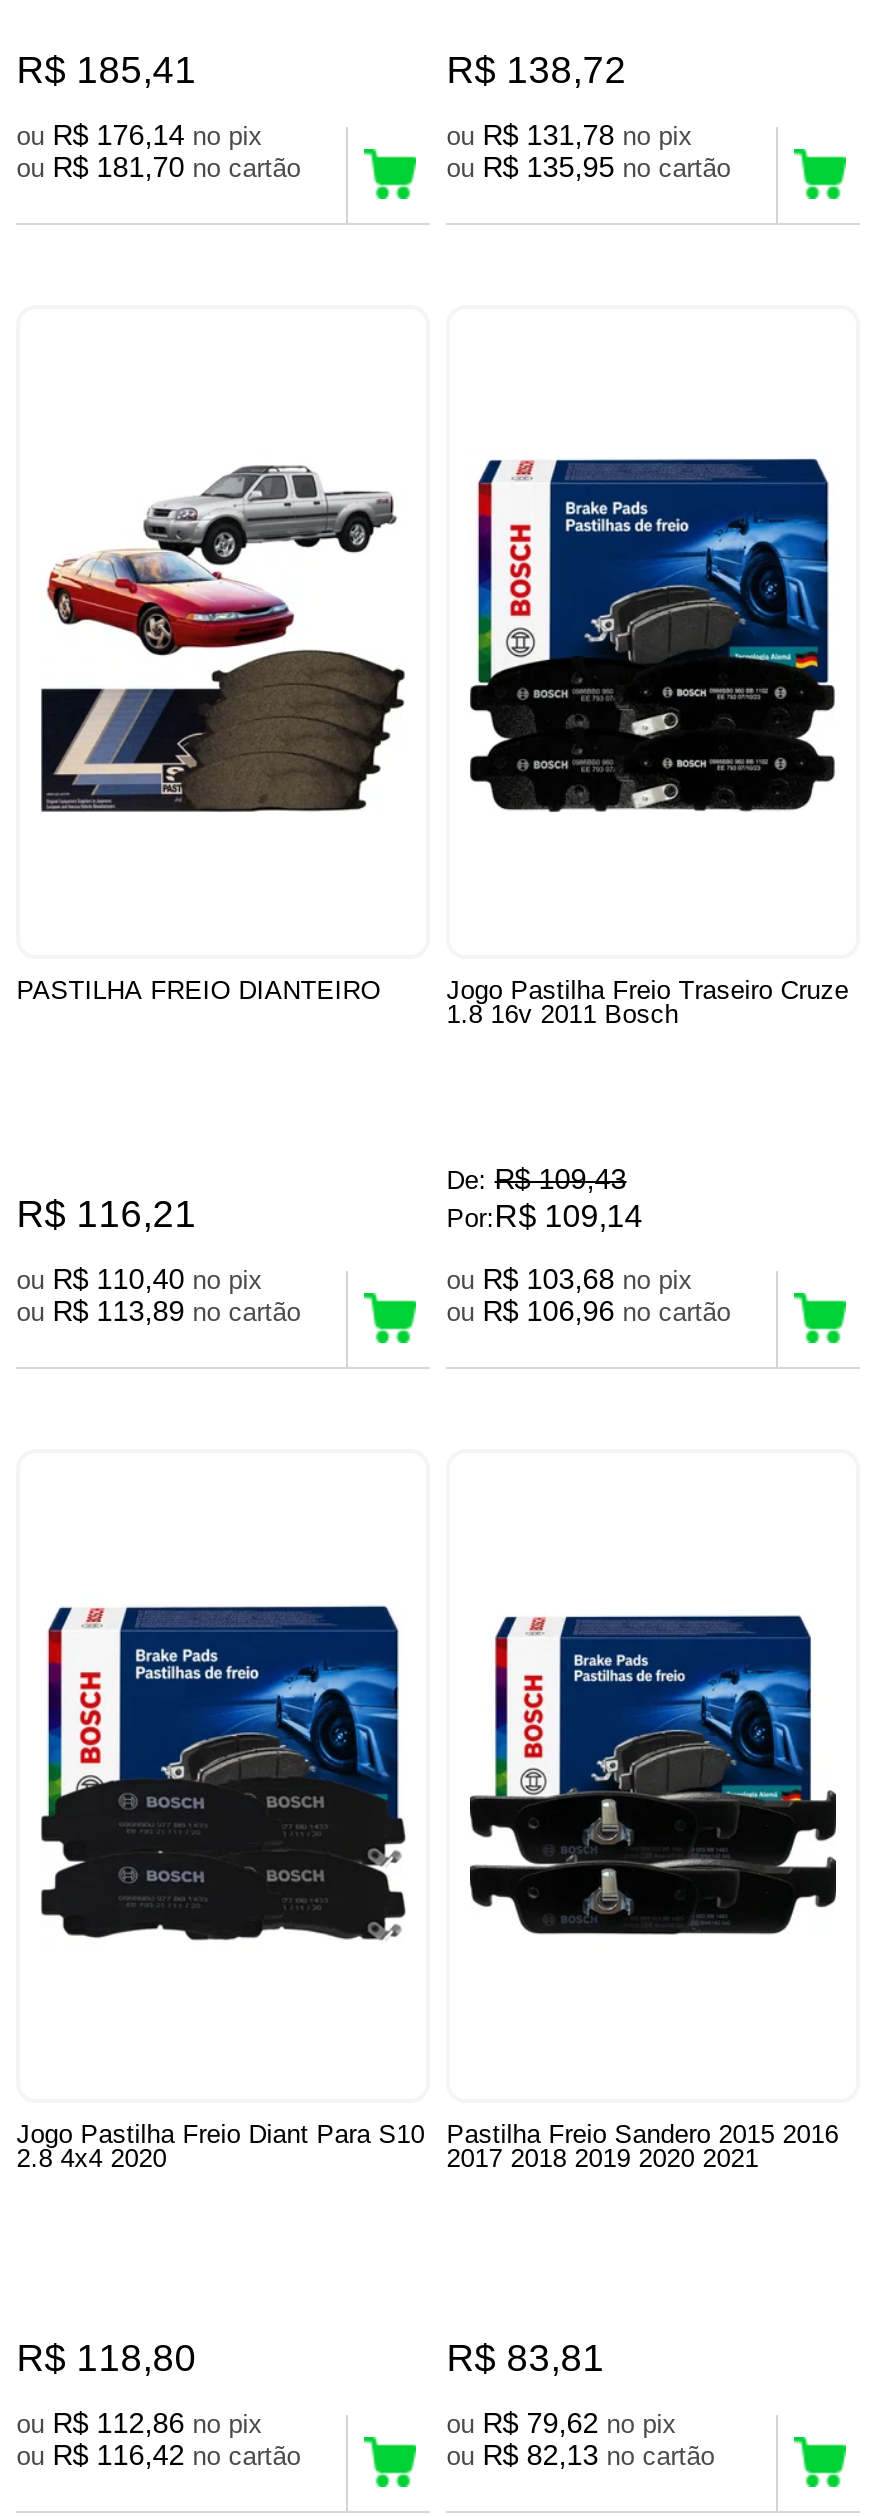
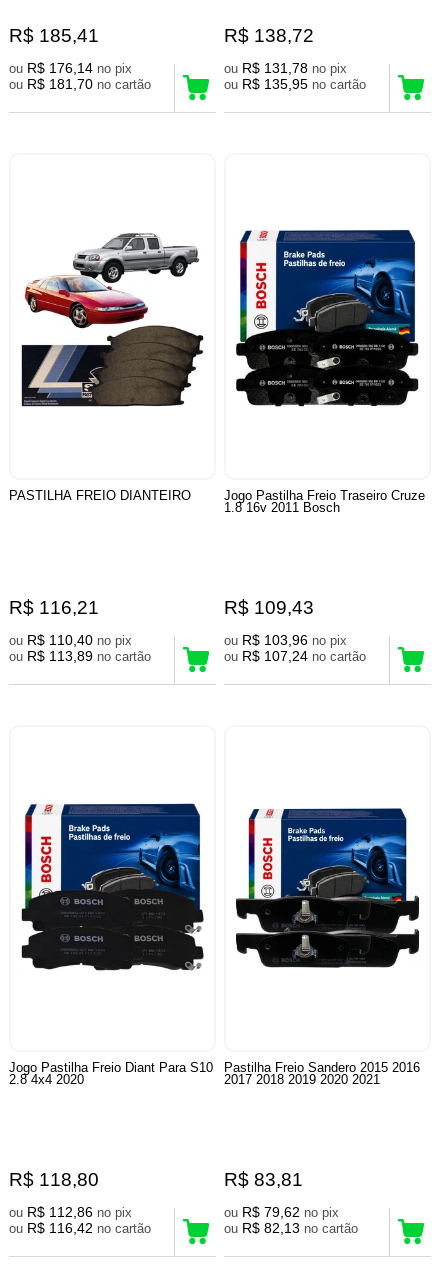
- De: R$ 109,43
- Por: R$ 109,14
+ R$ 109,43

- ou R$ 103,68
+ ou R$ 103,96

- ou R$ 106,96
+ ou R$ 107,24
